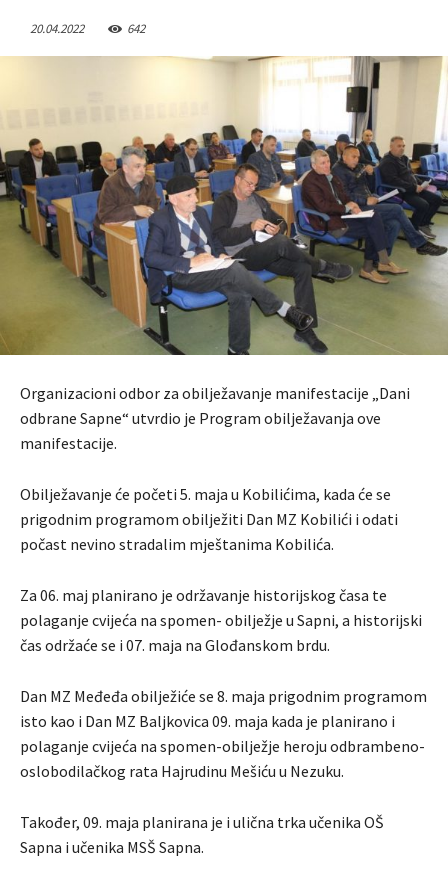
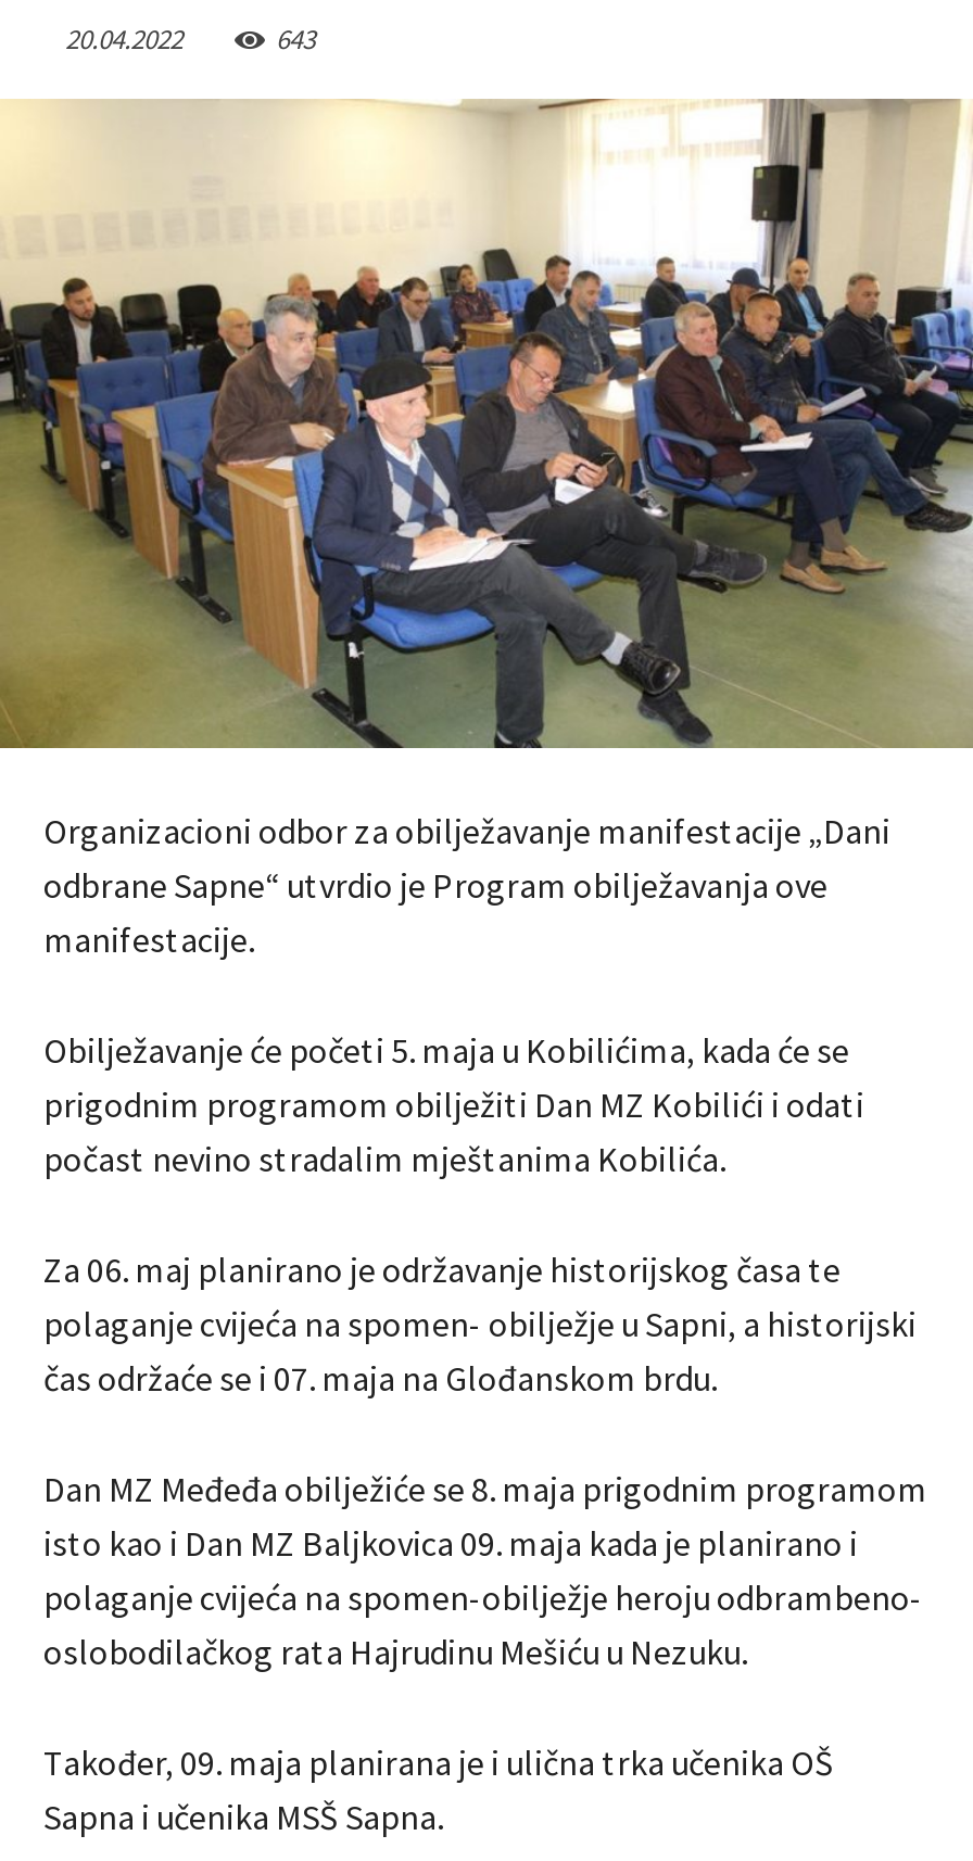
- 642
+ 643
